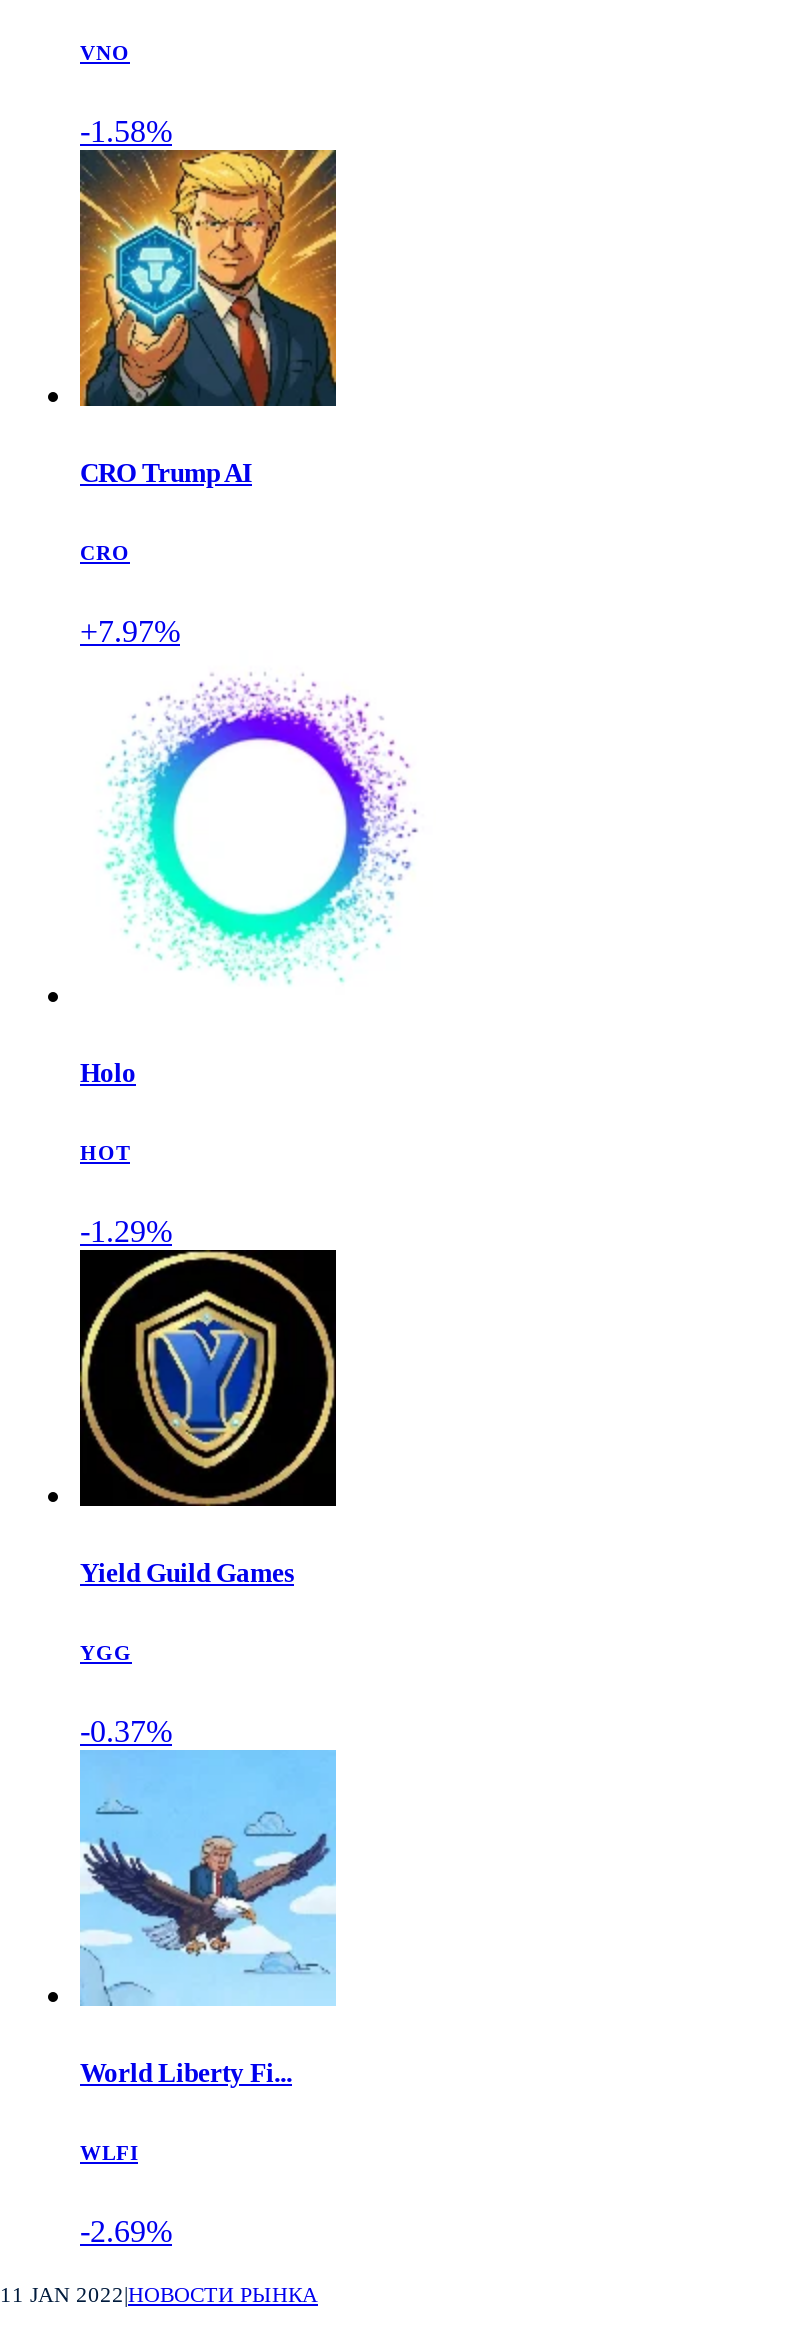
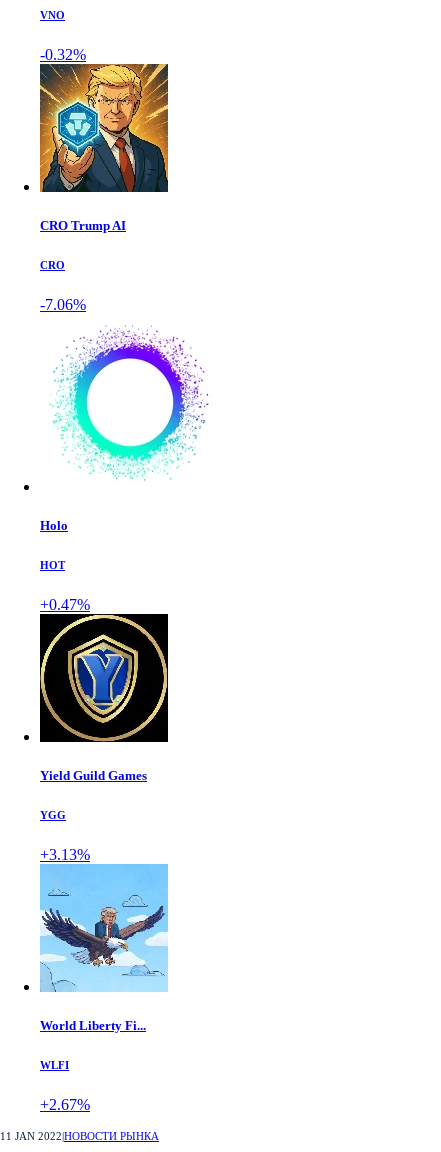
- -1.58%
+ -0.32%

- +7.97%
+ -7.06%

- -1.29%
+ +0.47%

- -0.37%
+ +3.13%

- -2.69%
+ +2.67%
